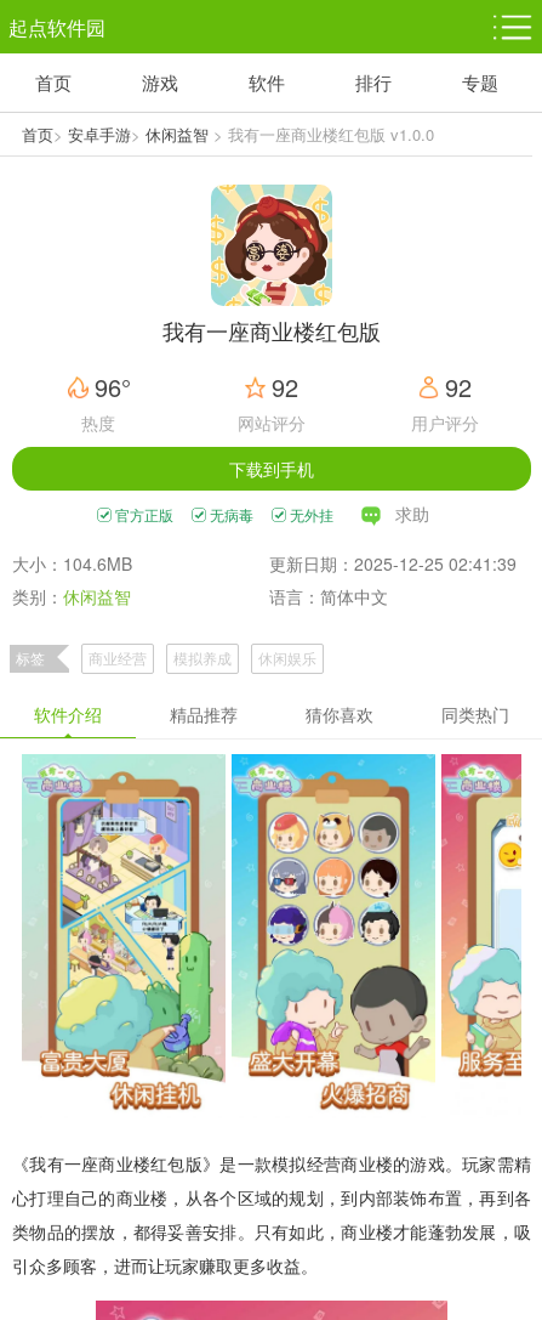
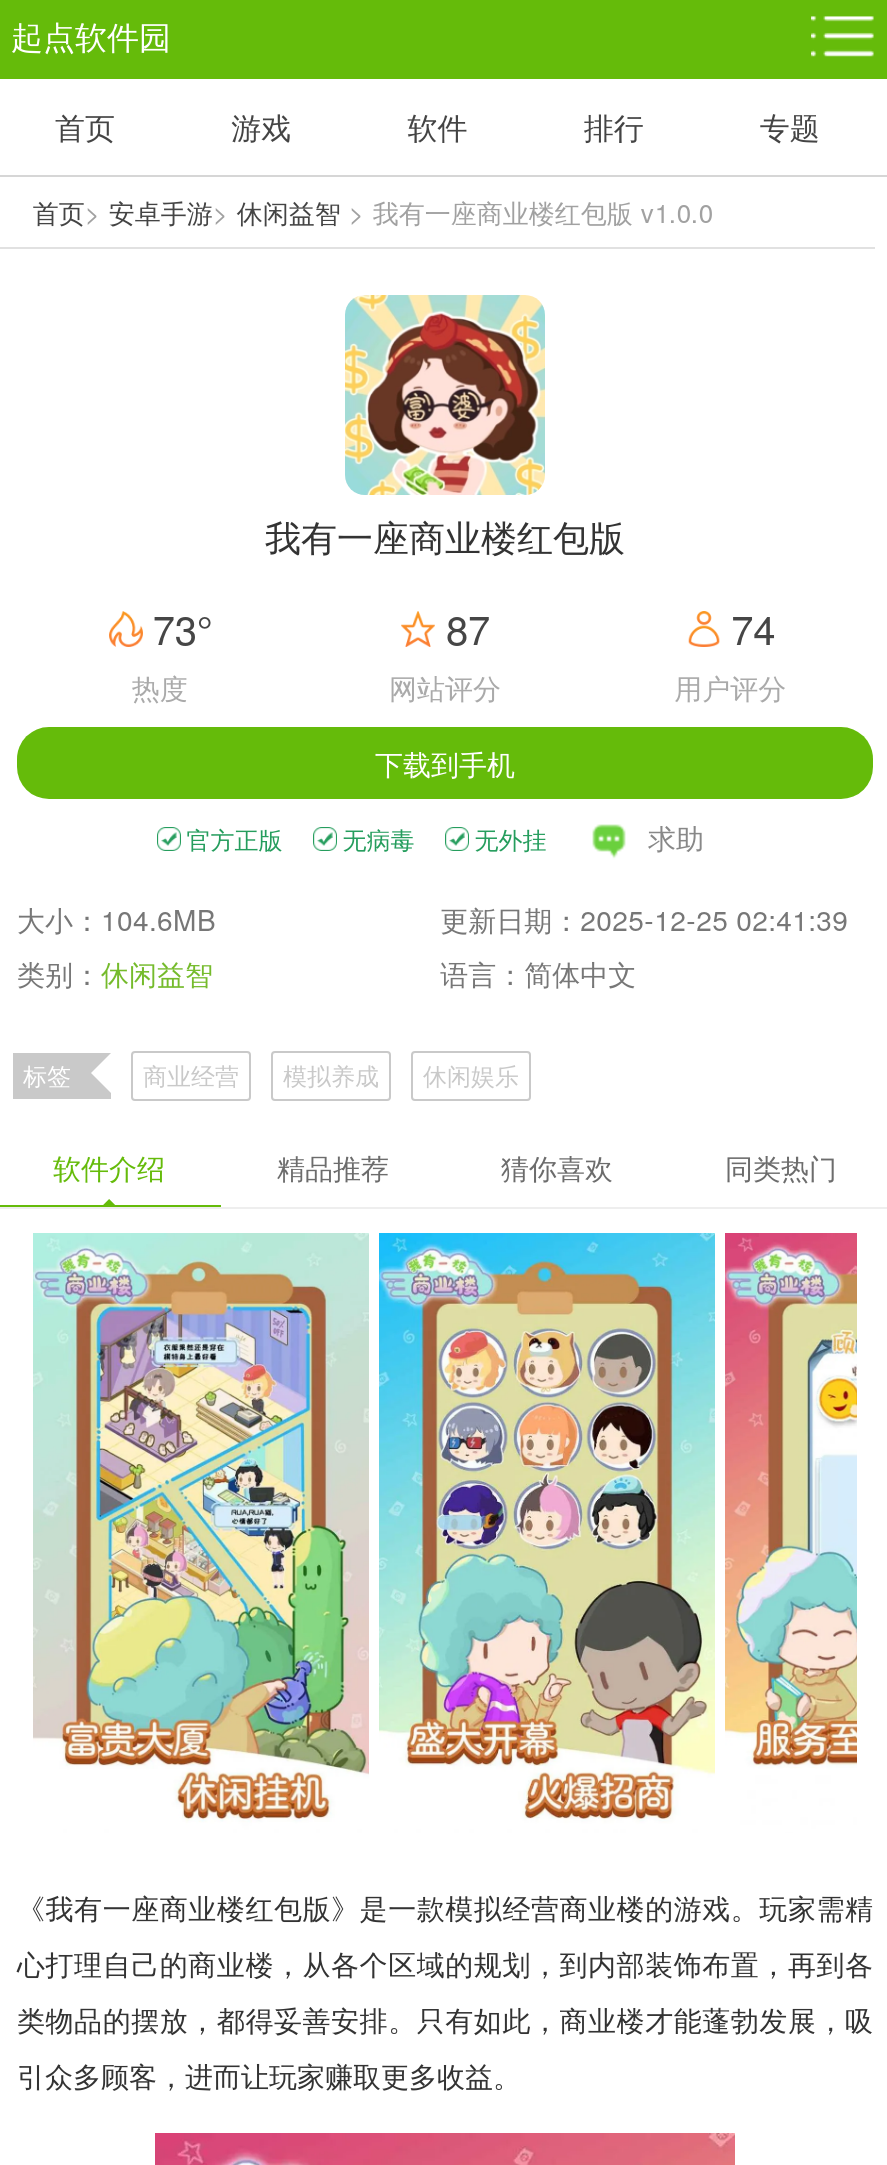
- 96°
+ 73°

- 92
+ 87

- 92
+ 74
